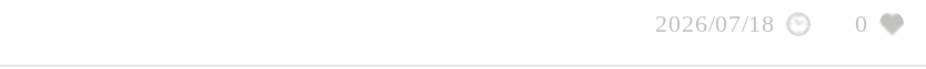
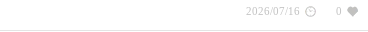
- 2026/07/18
+ 2026/07/16
